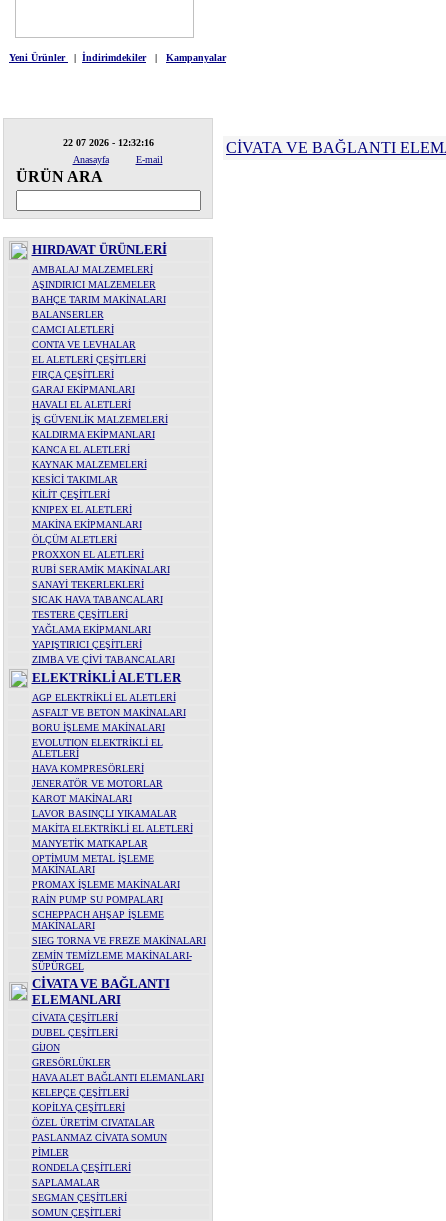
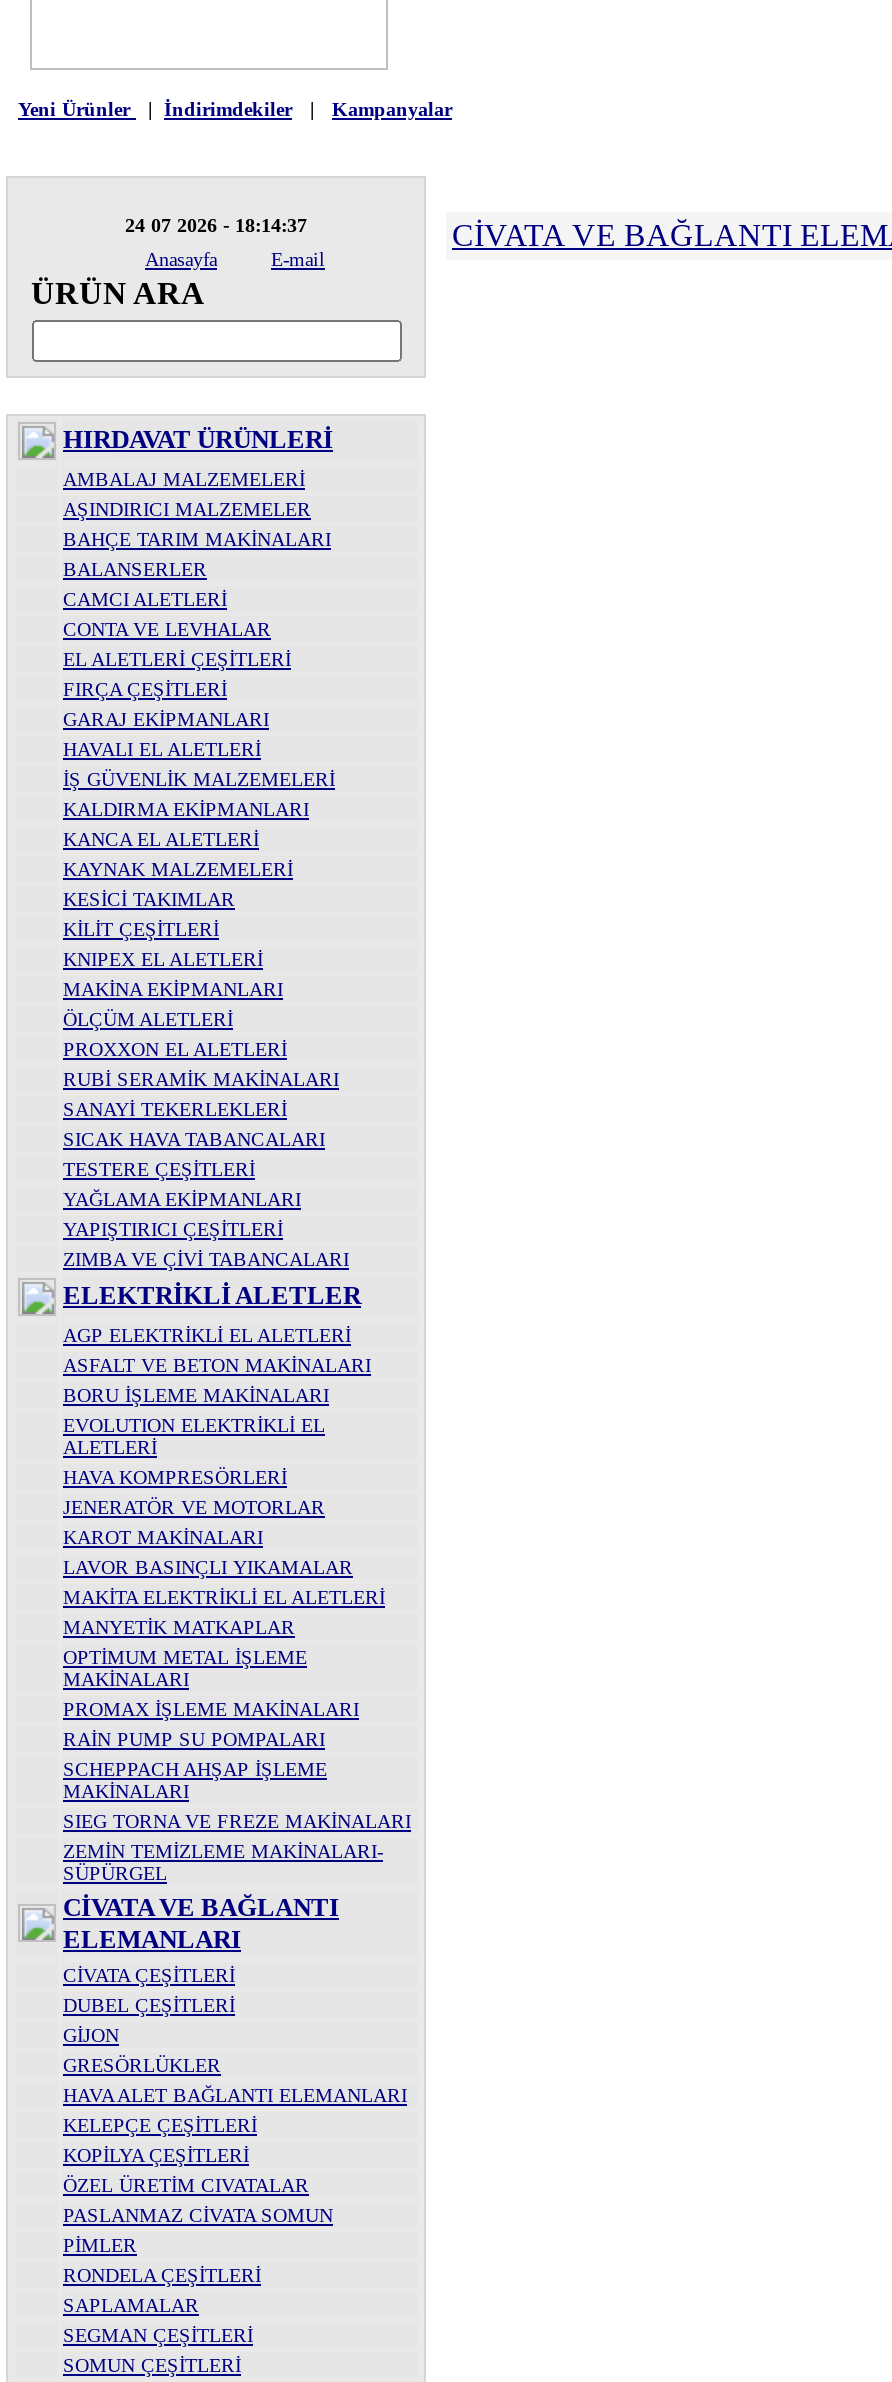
- 22 07 2026 - 12:32:16
+ 24 07 2026 - 18:14:37
